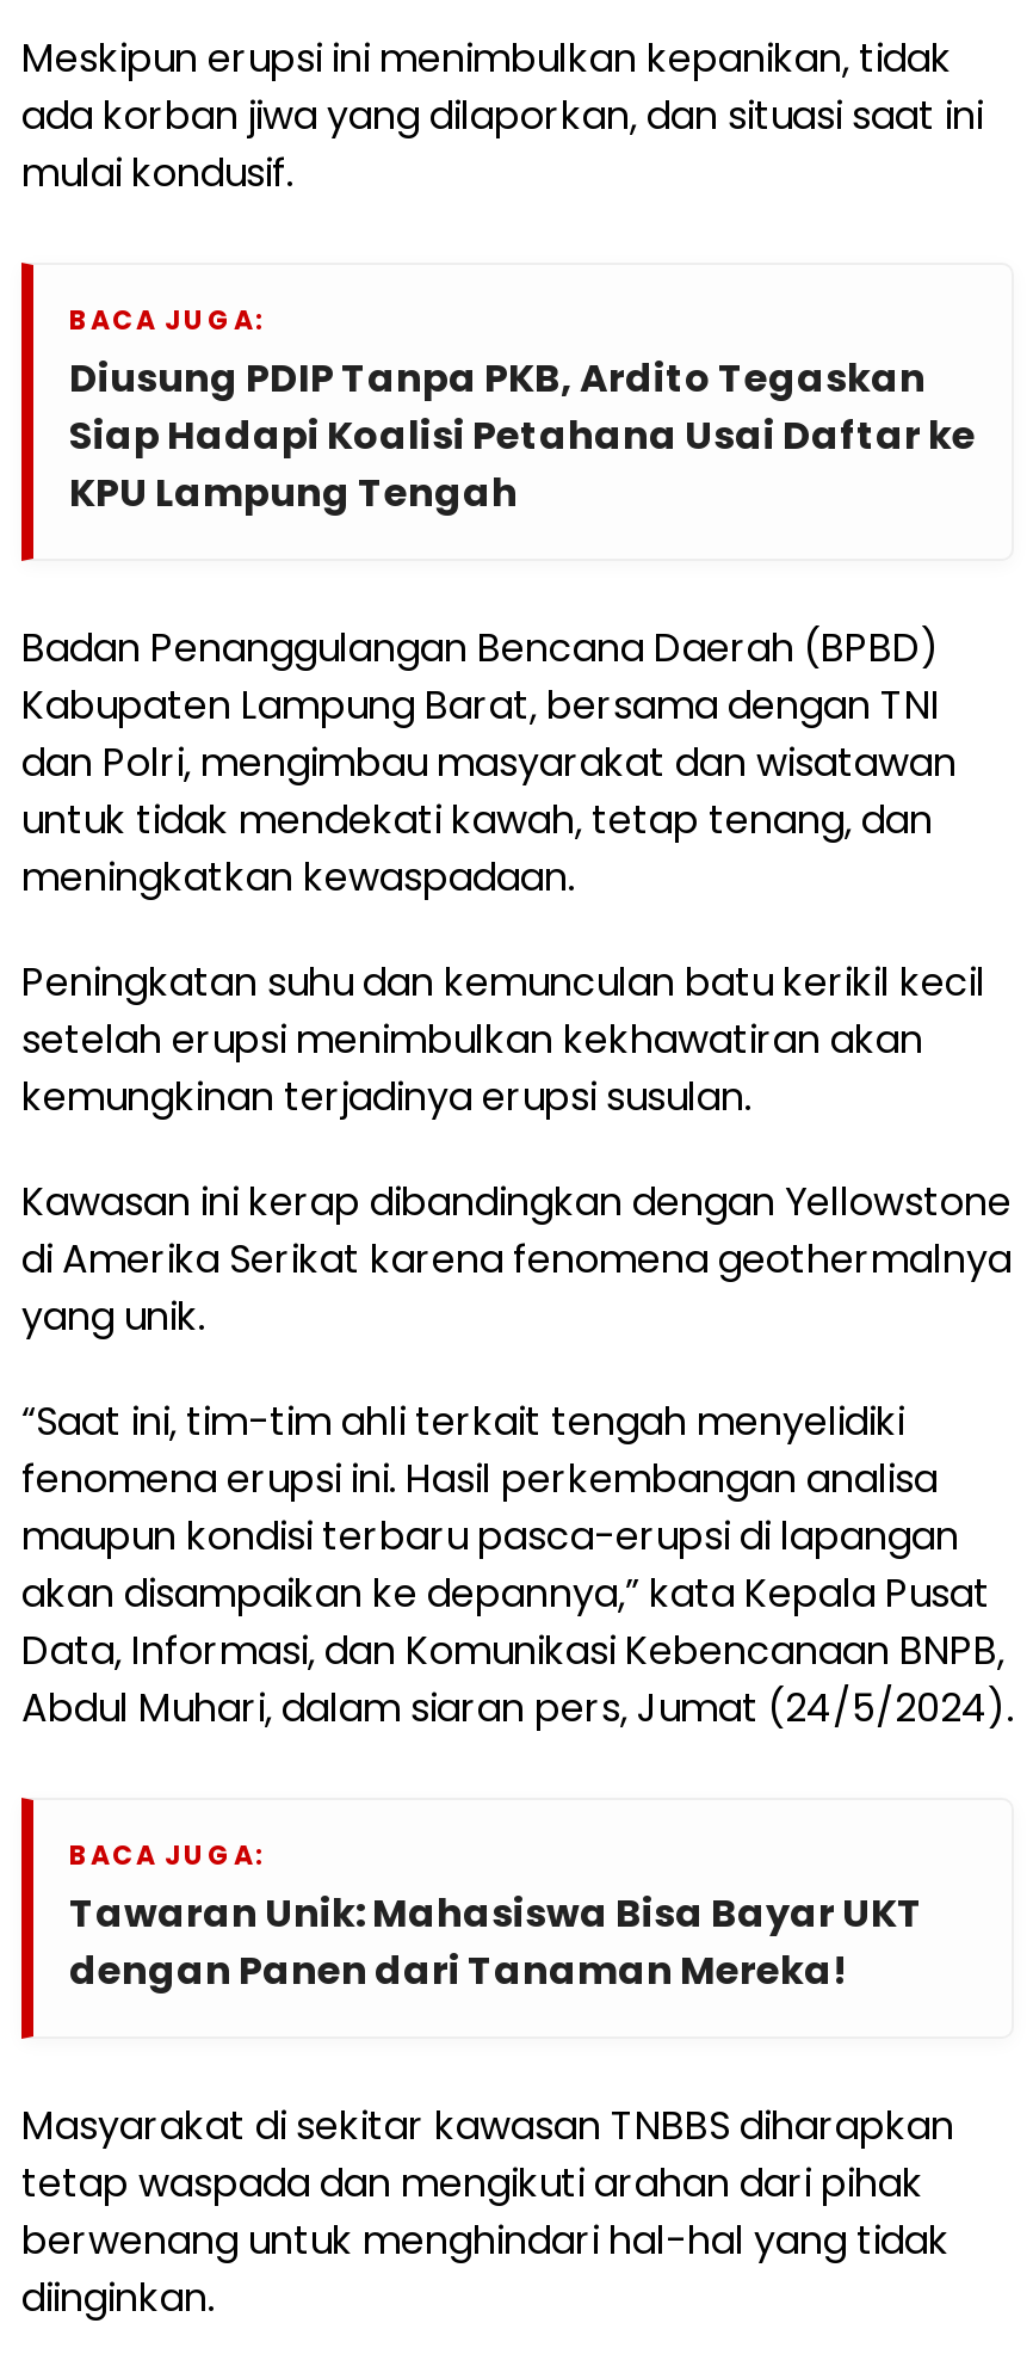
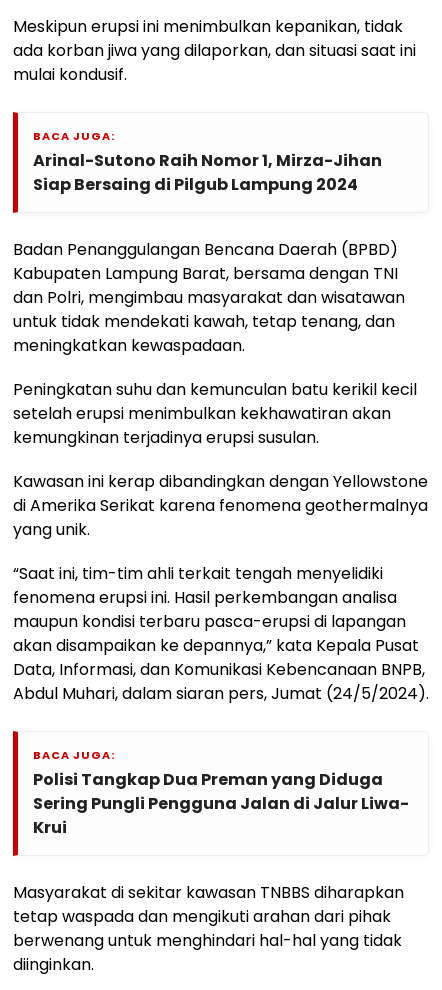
- Diusung PDIP Tanpa PKB, Ardito Tegaskan
- Siap Hadapi Koalisi Petahana Usai Daftar ke
- KPU Lampung Tengah
+ Arinal-Sutono Raih Nomor 1, Mirza-Jihan
+ Siap Bersaing di Pilgub Lampung 2024

moved up: Badan Penanggulangan Bencana Daerah (BPBD) | Kabupaten Lampung Barat, bersama dengan TNI | dan Polri, mengimbau masyarakat dan wisatawan | ... | Abdul Muhari, dalam siaran pers, Jumat (24/5/2024). | BACA JUGA:

- Tawaran Unik: Mahasiswa Bisa Bayar UKT
- dengan Panen dari Tanaman Mereka!
+ Polisi Tangkap Dua Preman yang Diduga
+ Sering Pungli Pengguna Jalan di Jalur Liwa-
+ Krui
